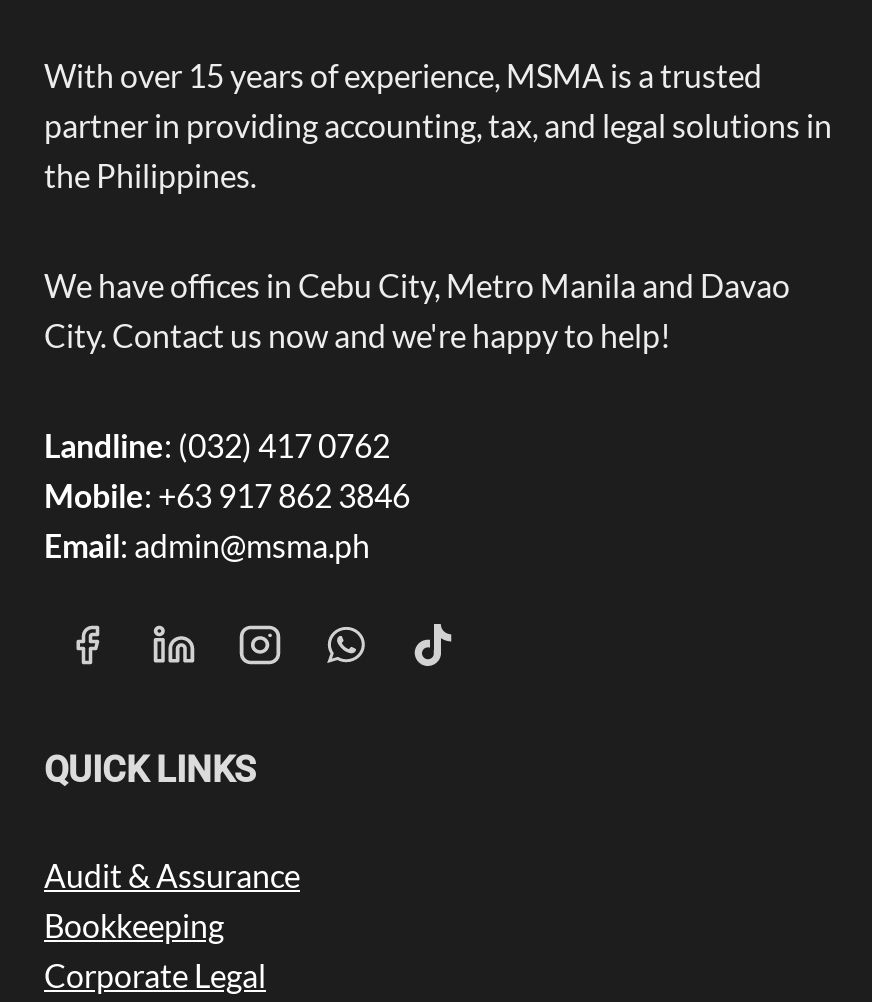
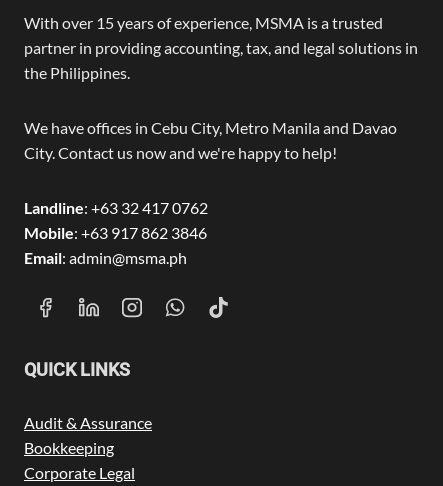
- Landline: (032) 417 0762
+ Landline: +63 32 417 0762
